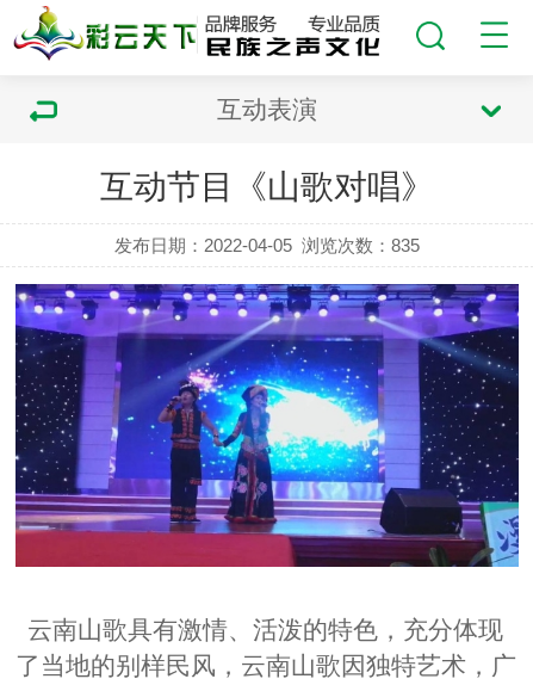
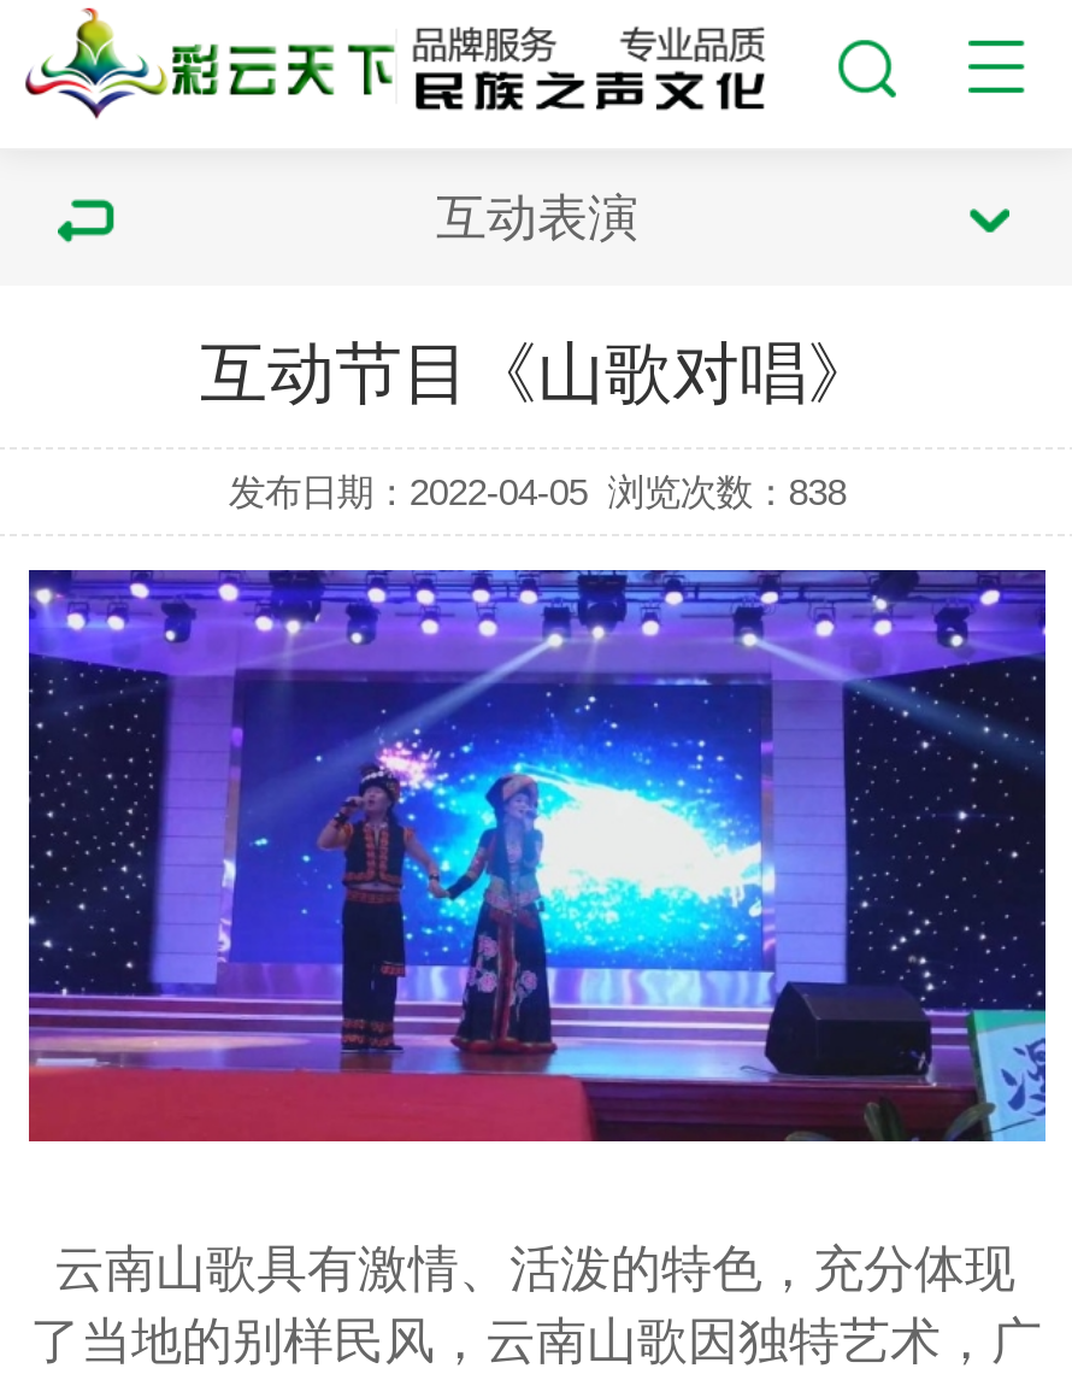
- 发布日期：2022-04-05 浏览次数：835
+ 发布日期：2022-04-05 浏览次数：838
